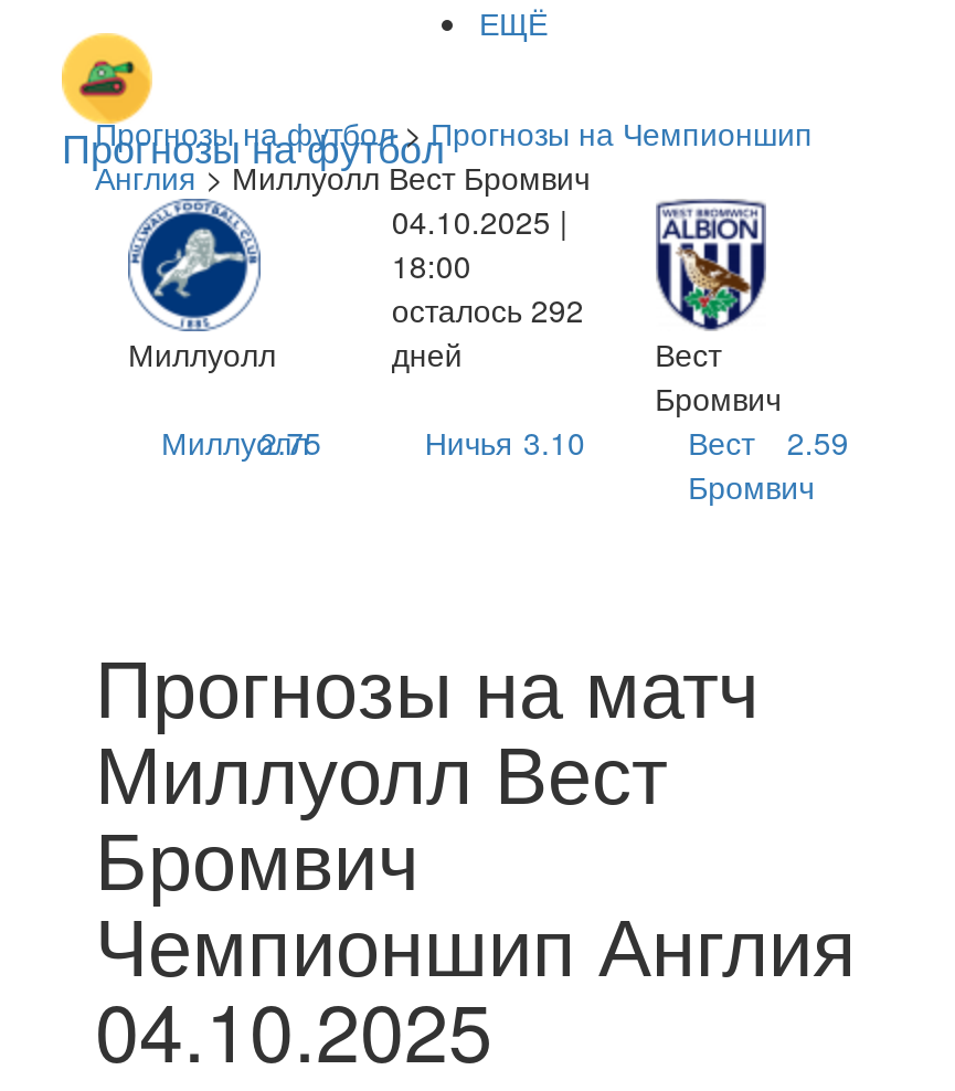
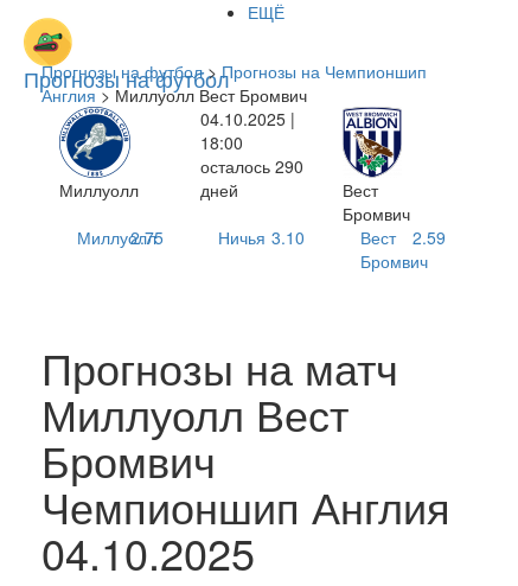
- осталось 292
+ осталось 290
